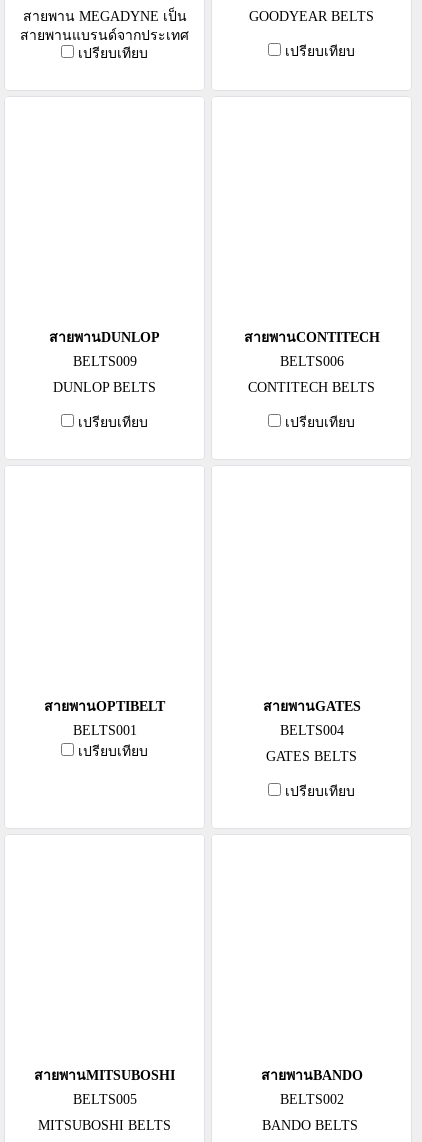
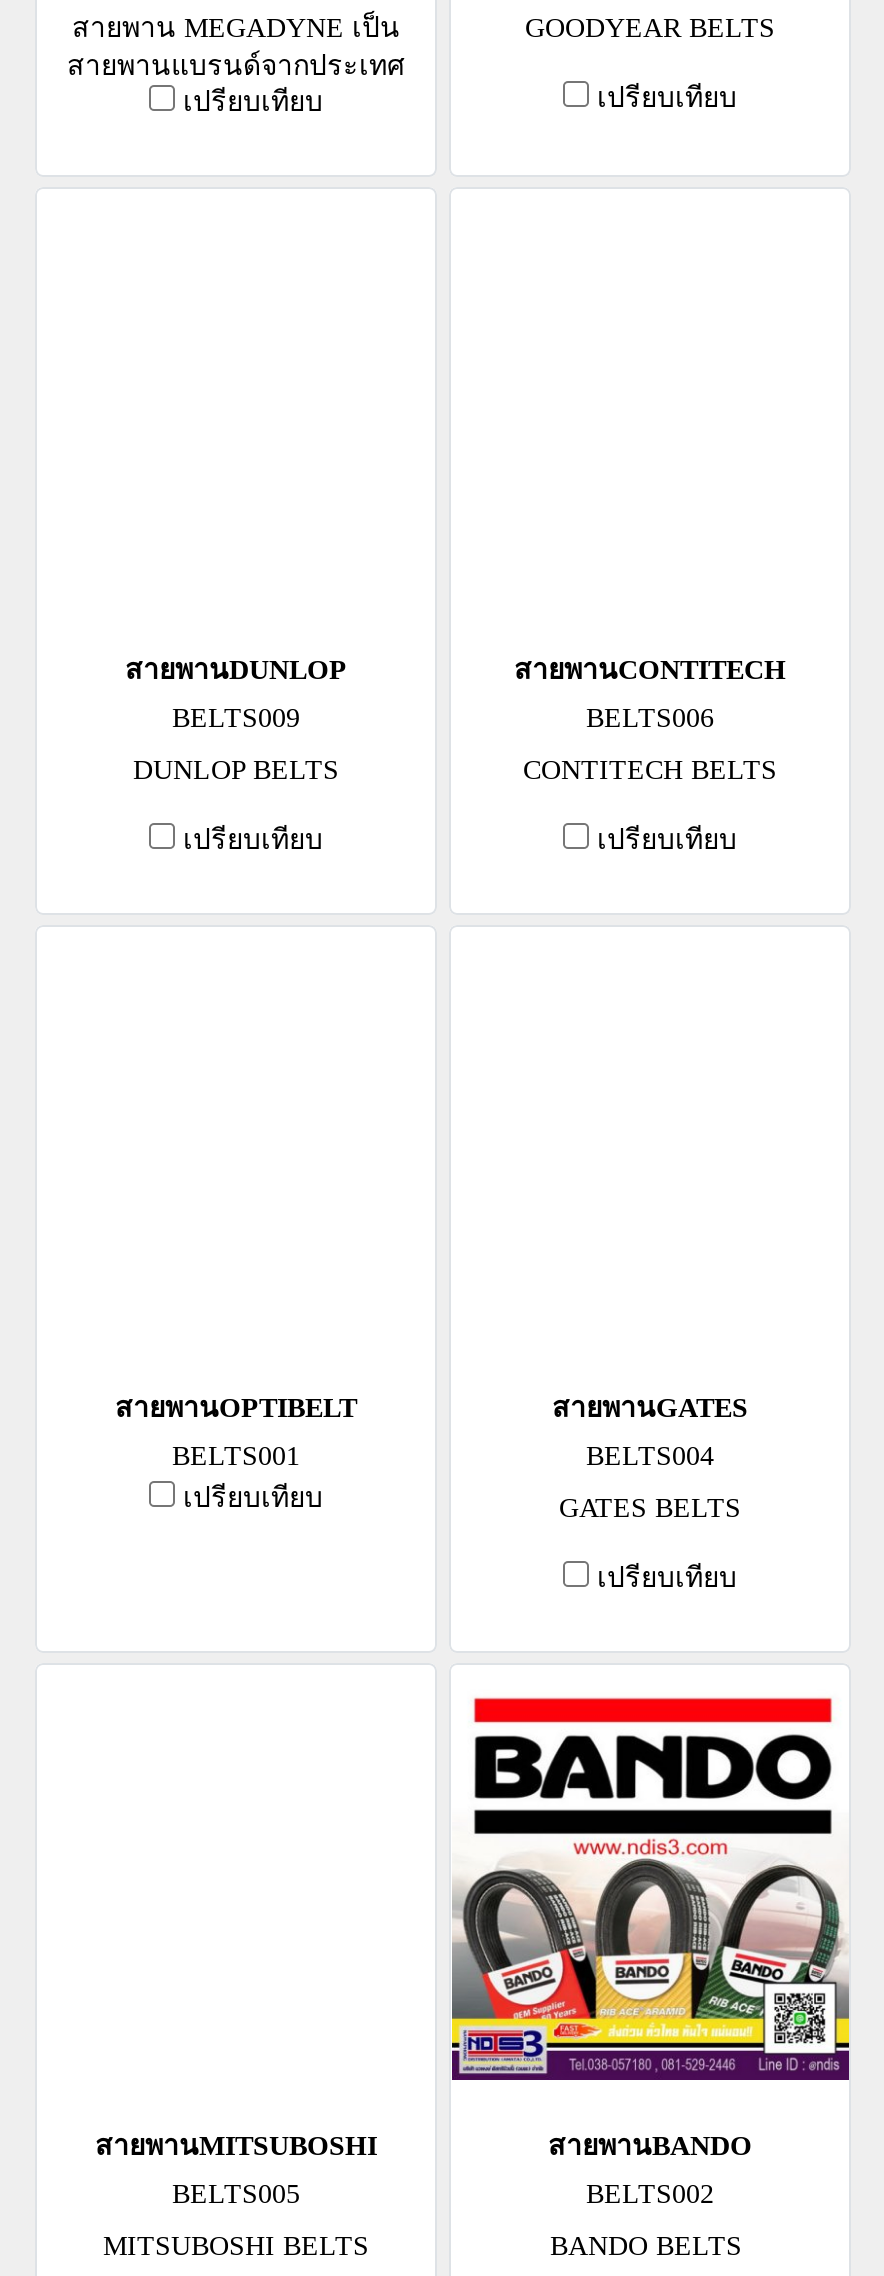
+ [image]
